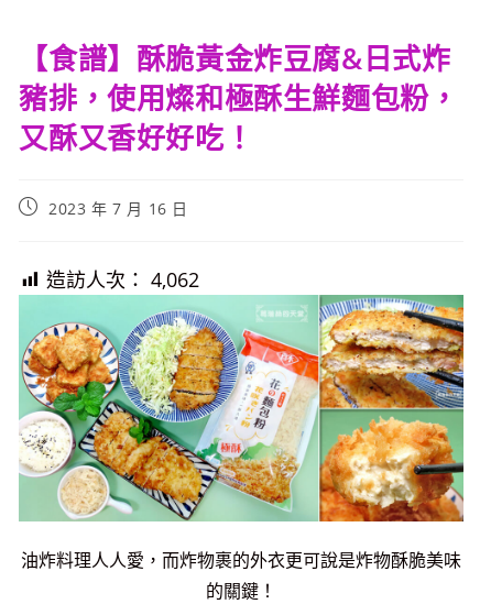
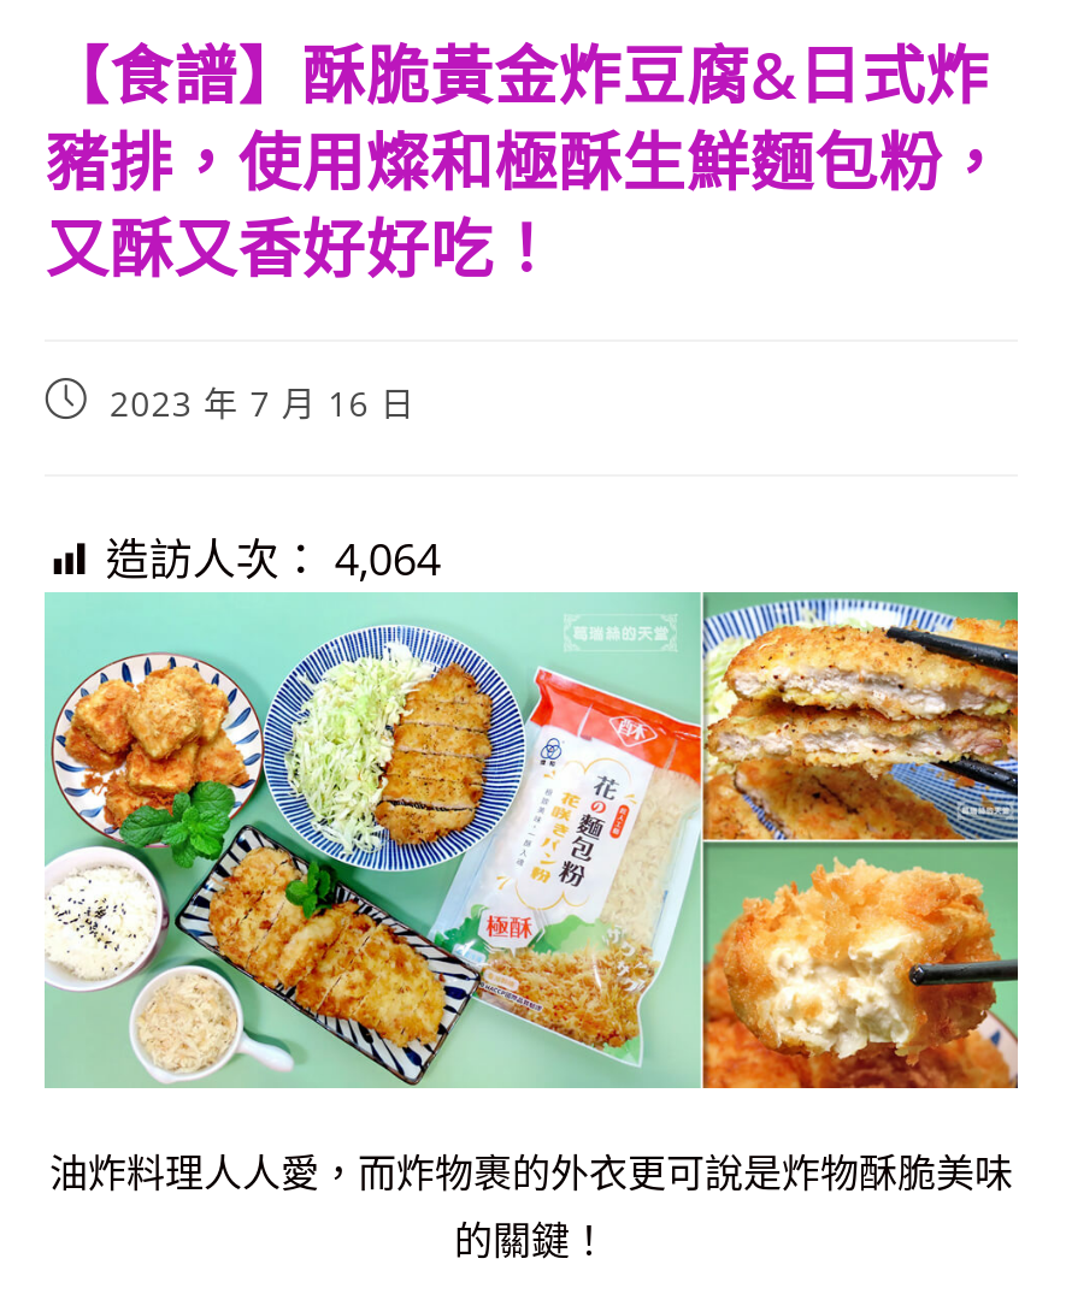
- 造訪人次： 4,062
+ 造訪人次： 4,064
